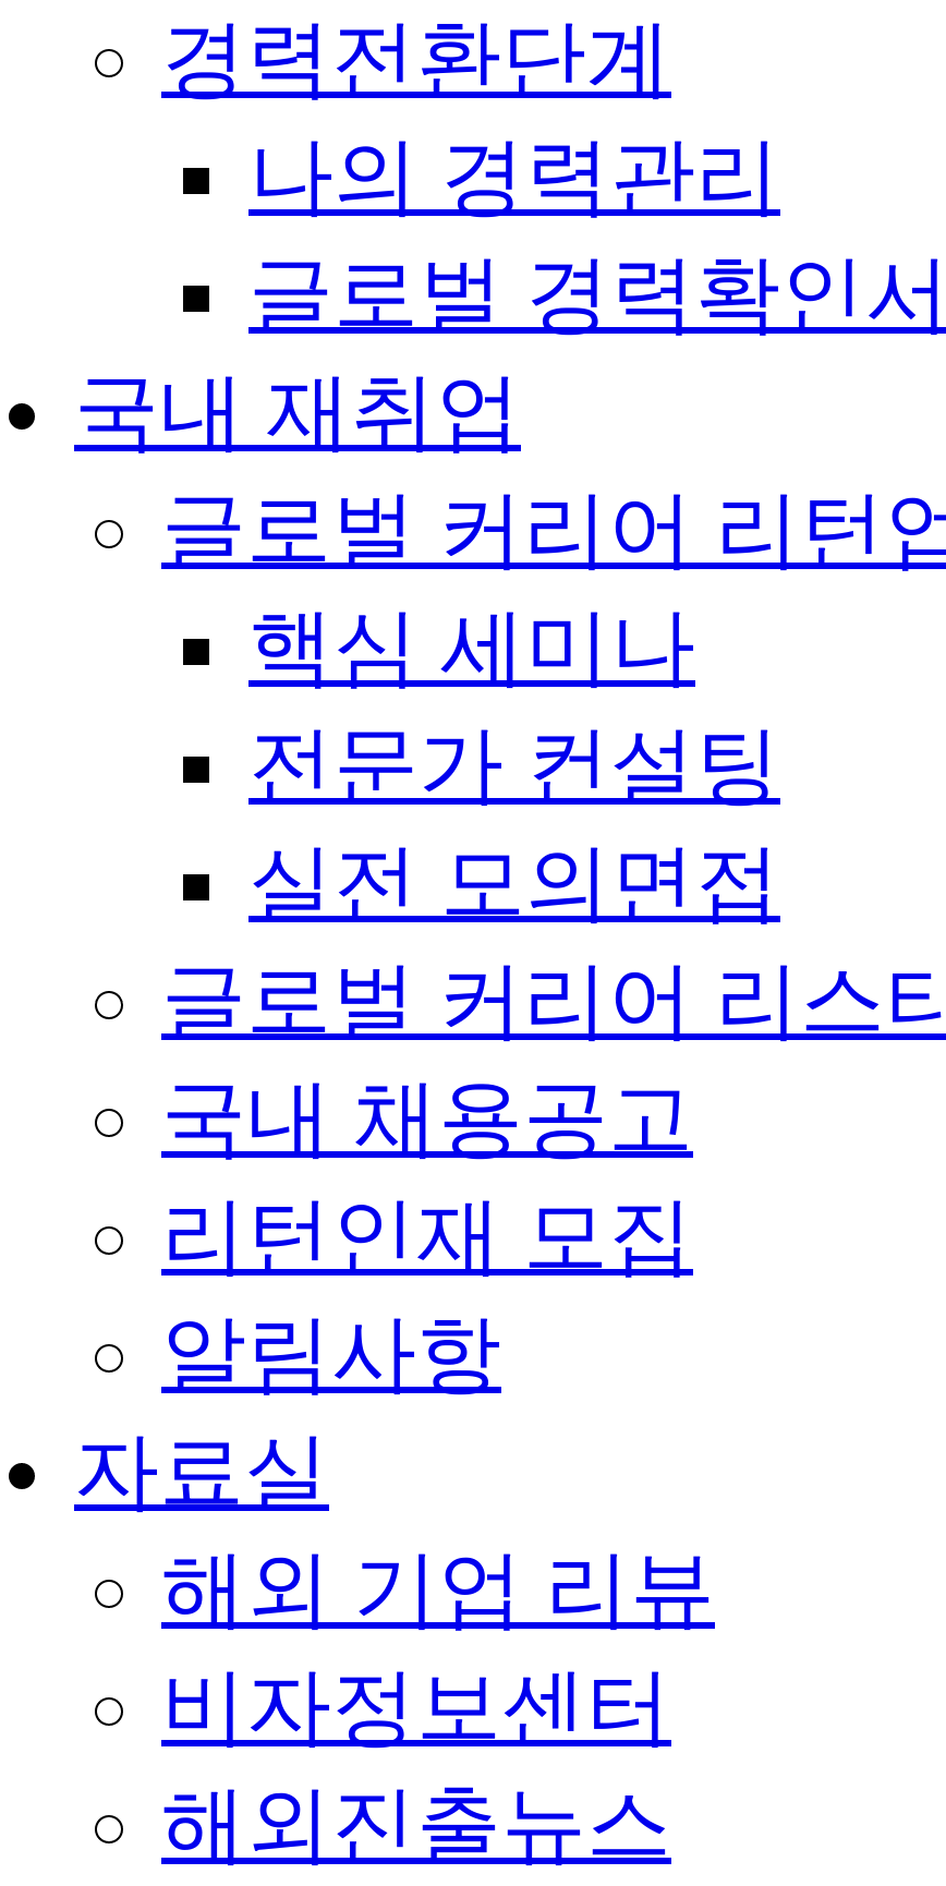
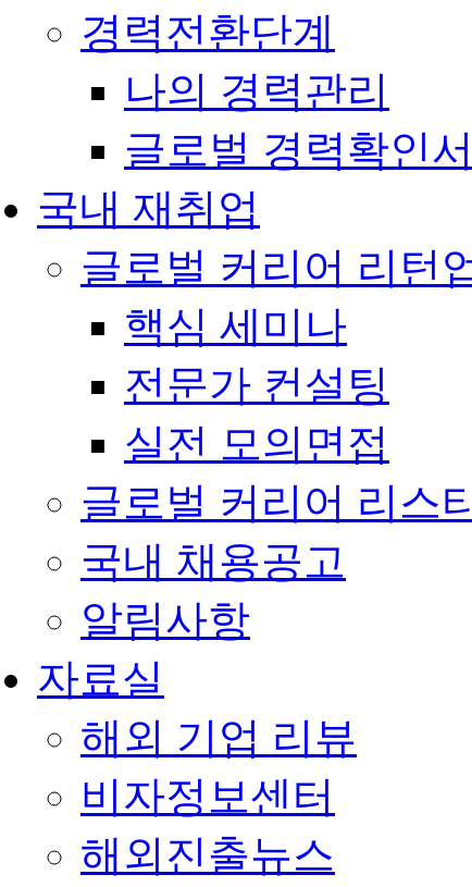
- 리턴인재 모집
